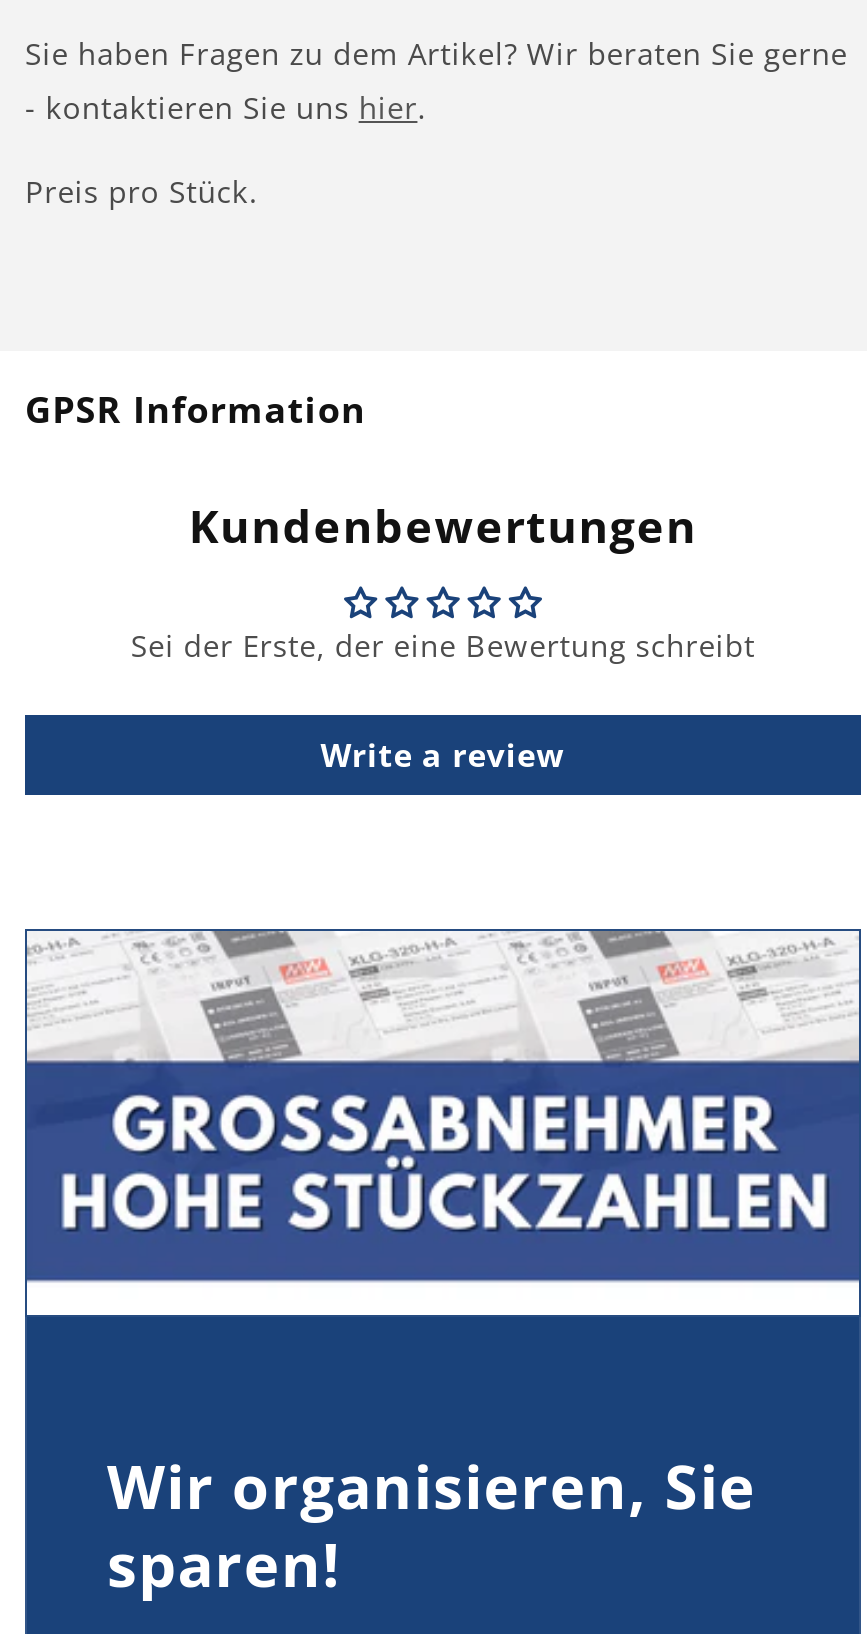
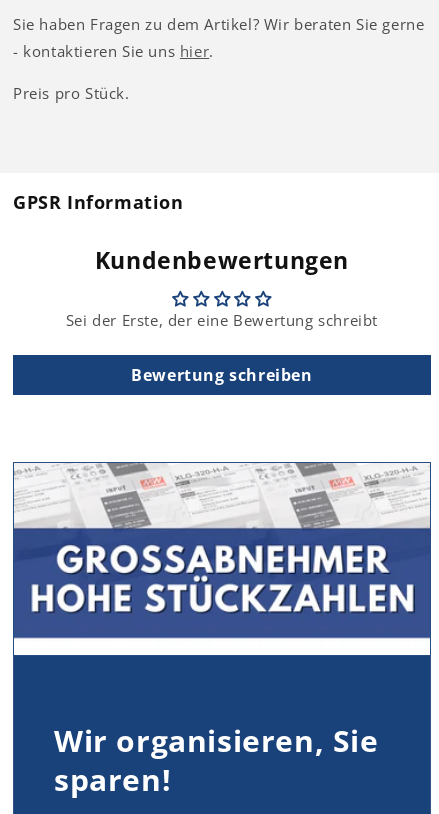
- Write a review
+ Bewertung schreiben
